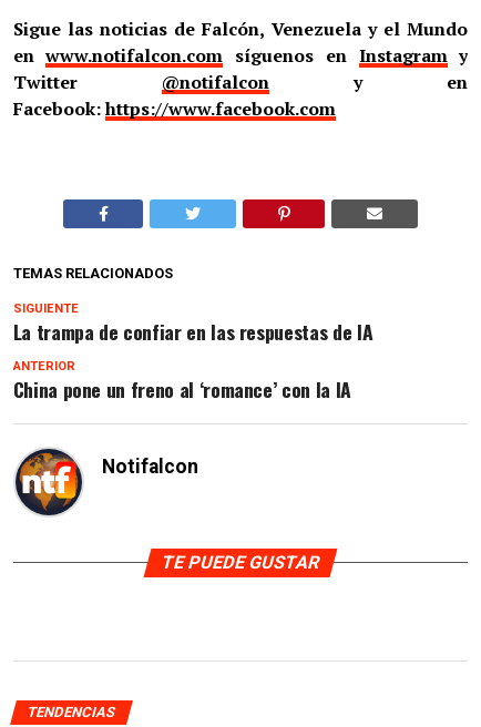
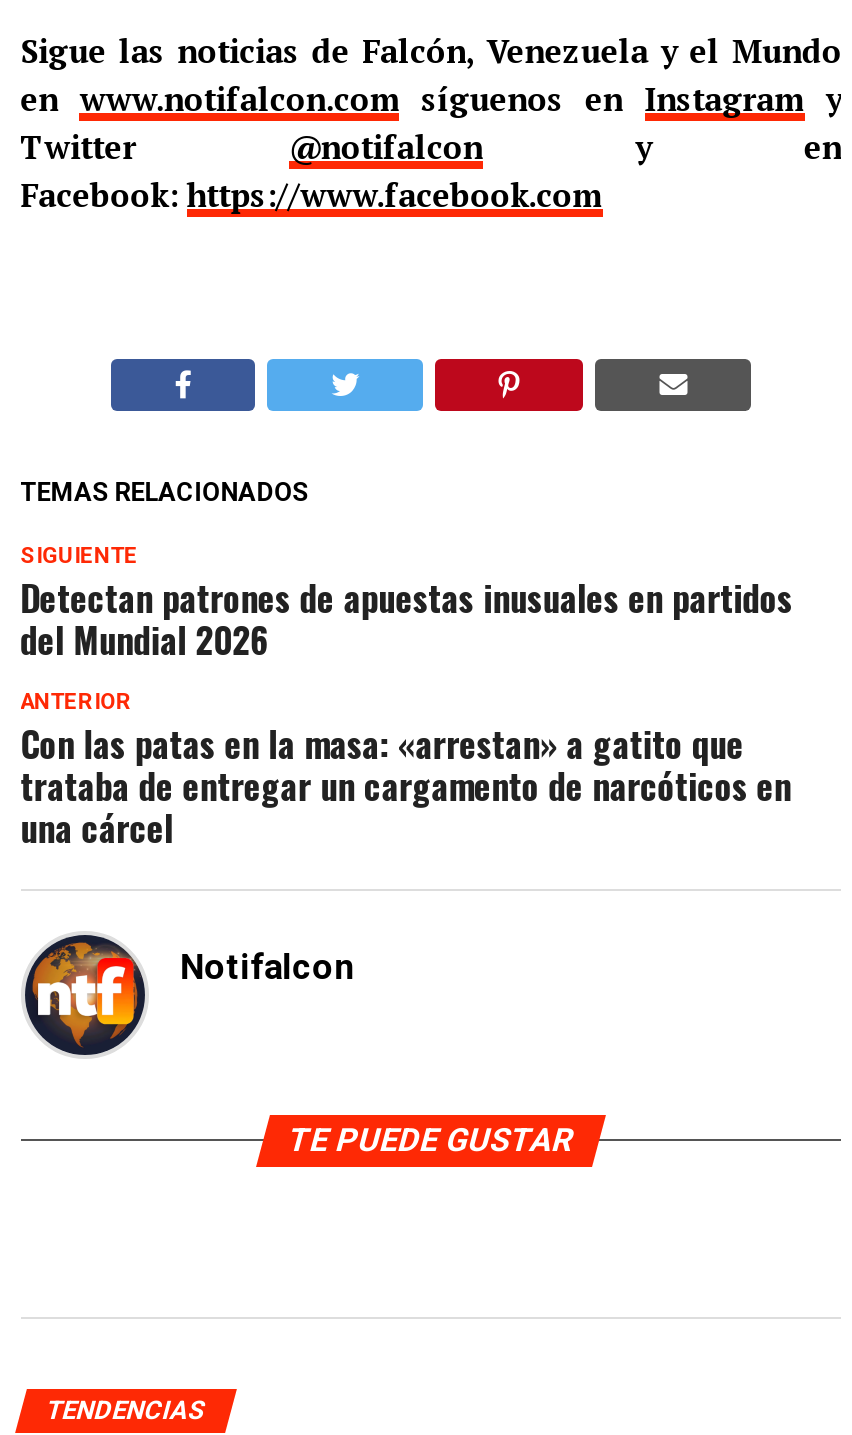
- La trampa de confiar en las respuestas de IA
+ Detectan patrones de apuestas inusuales en partidos
+ del Mundial 2026

- China pone un freno al ‘romance’ con la IA
+ Con las patas en la masa: «arrestan» a gatito que
+ trataba de entregar un cargamento de narcóticos en
+ una cárcel
